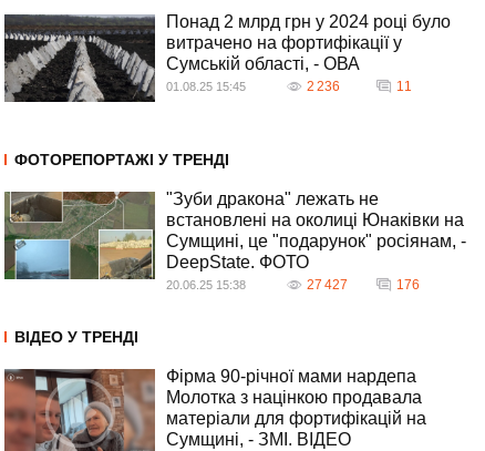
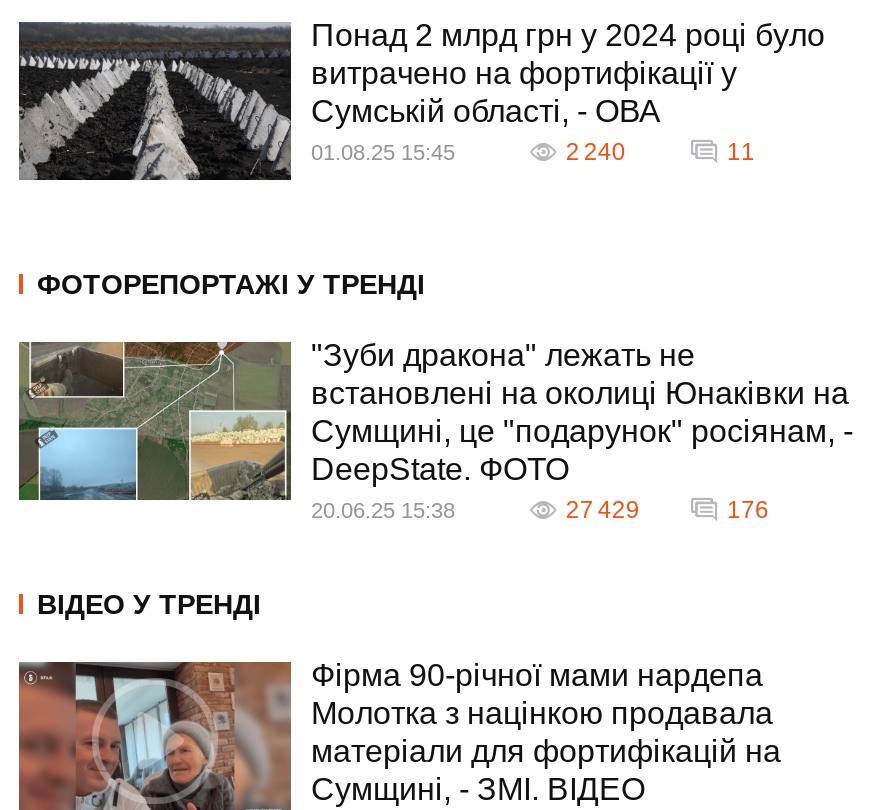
- 2 236
+ 2 240

- 27 427
+ 27 429
